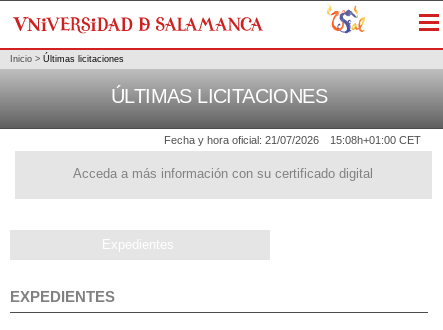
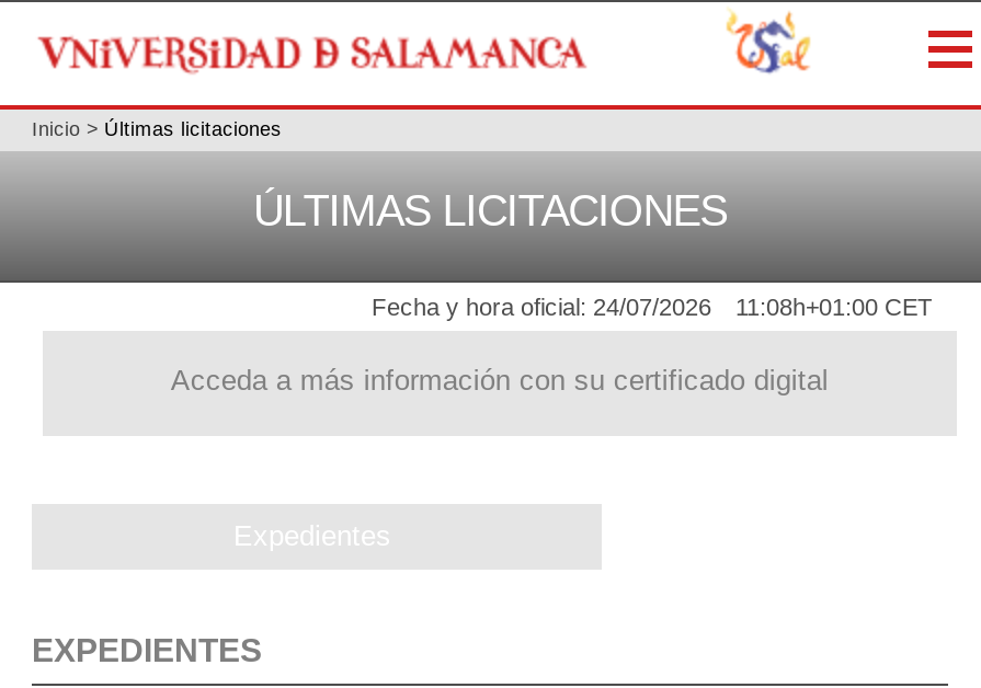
- Fecha y hora oficial: 21/07/2026
+ Fecha y hora oficial: 24/07/2026

- 15:08h+01:00 CET
+ 11:08h+01:00 CET
